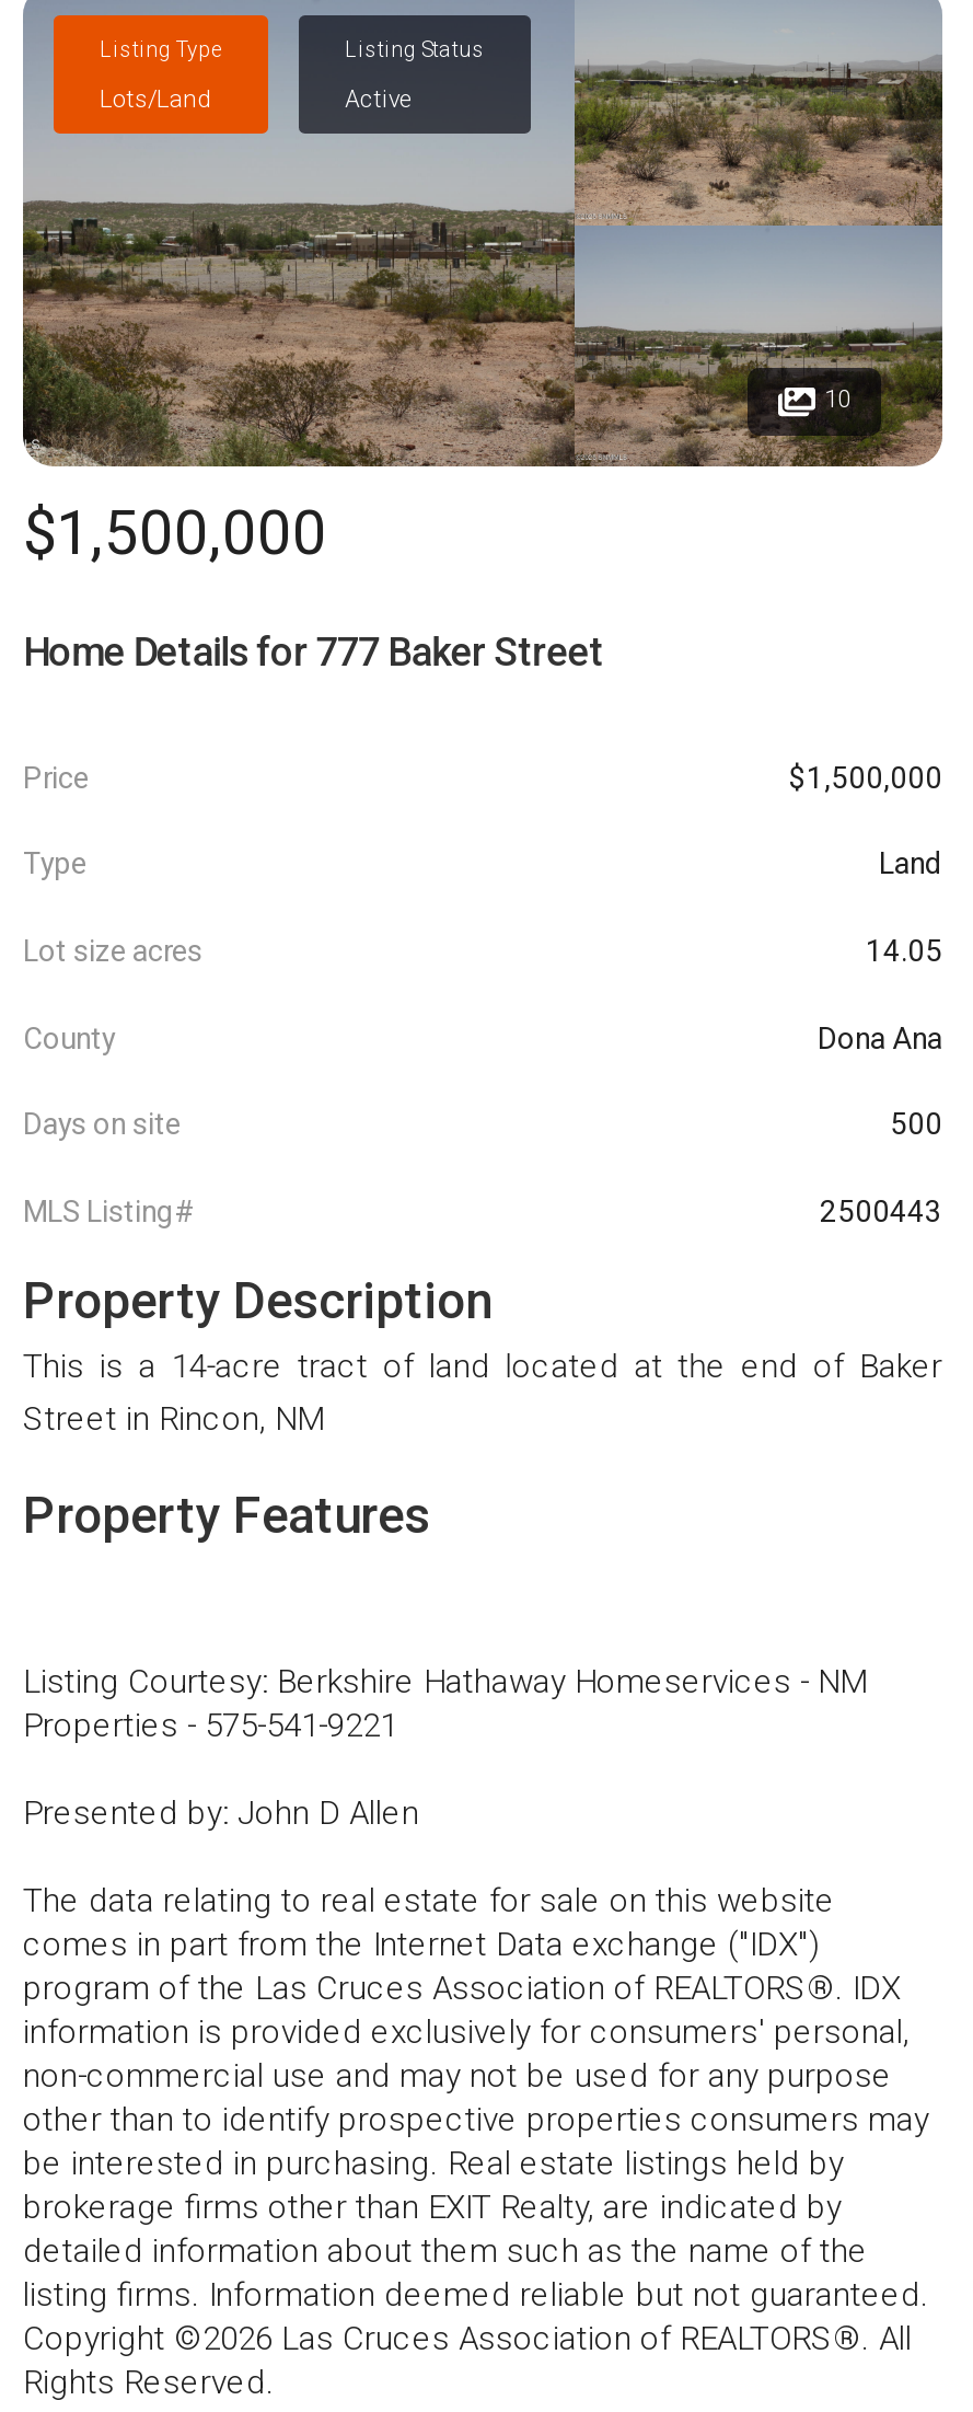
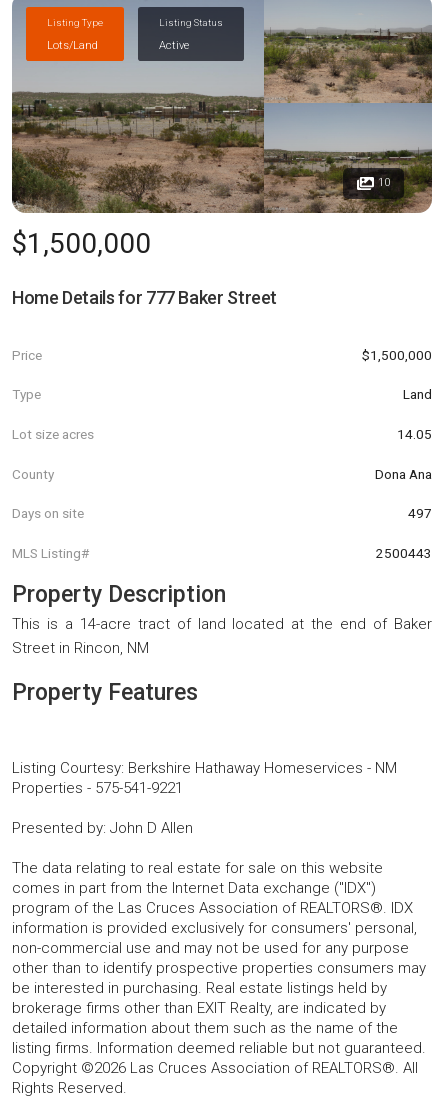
- 500
+ 497
